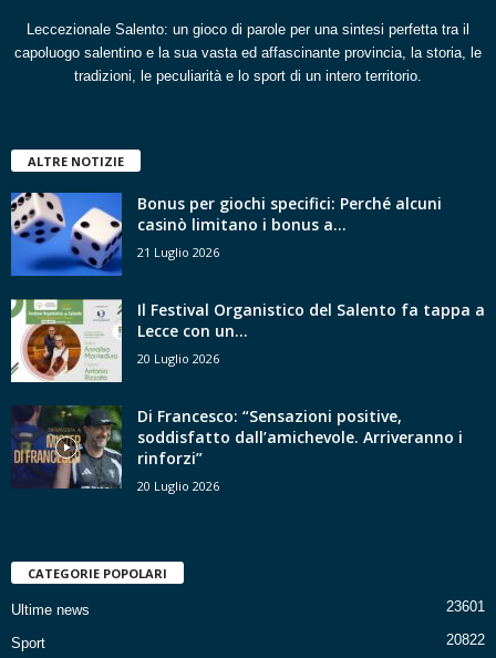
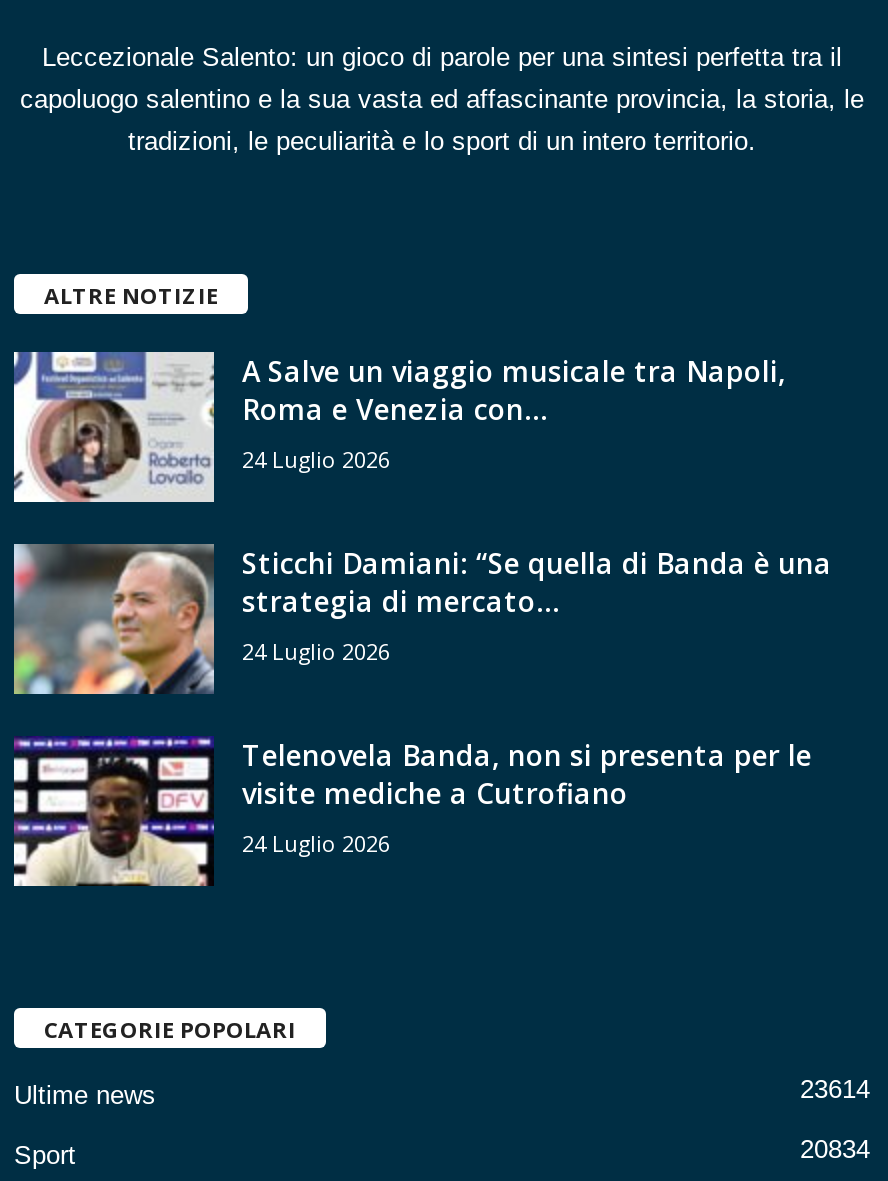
- [image]
- Bonus per giochi specifici: Perché alcuni
- casinò limitano i bonus a...
- 21 Luglio 2026
+ [image]
+ A Salve un viaggio musicale tra Napoli,
+ Roma e Venezia con...
+ 24 Luglio 2026

- [image]
- Il Festival Organistico del Salento fa tappa a
- Lecce con un...
- 20 Luglio 2026
+ [image]
+ Sticchi Damiani: “Se quella di Banda è una
+ strategia di mercato...
+ 24 Luglio 2026

- [image]
- Di Francesco: “Sensazioni positive,
- soddisfatto dall’amichevole. Arriveranno i
- rinforzi”
- 20 Luglio 2026
+ [image]
+ Telenovela Banda, non si presenta per le
+ visite mediche a Cutrofiano
+ 24 Luglio 2026

- 23601
+ 23614

- 20822
+ 20834
